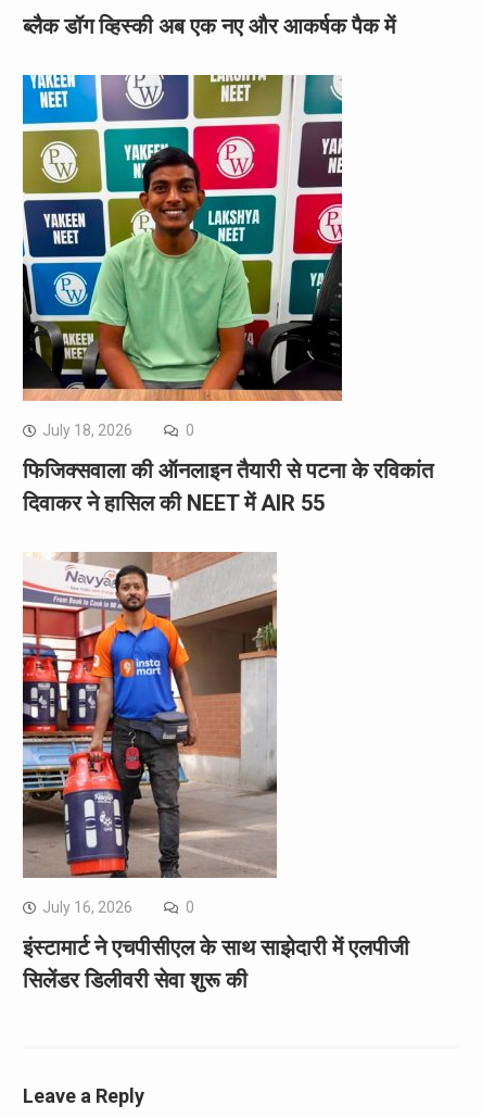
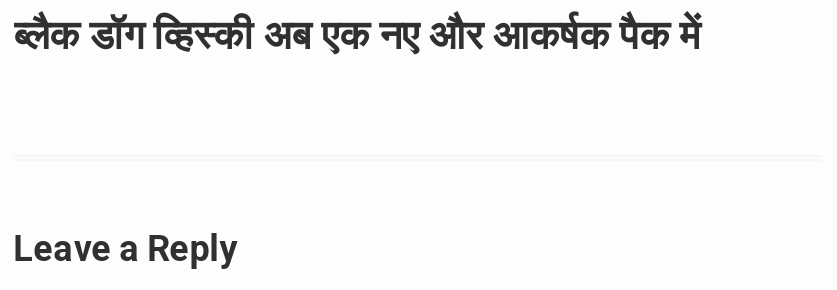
- [image]
- July 18, 2026
- 0
- फिजिक्सवाला की ऑनलाइन तैयारी से पटना के रविकांत
- दिवाकर ने हासिल की NEET में AIR 55

- [image]
- July 16, 2026
- 0
- इंस्टामार्ट ने एचपीसीएल के साथ साझेदारी में एलपीजी
- सिलेंडर डिलीवरी सेवा शुरू की
